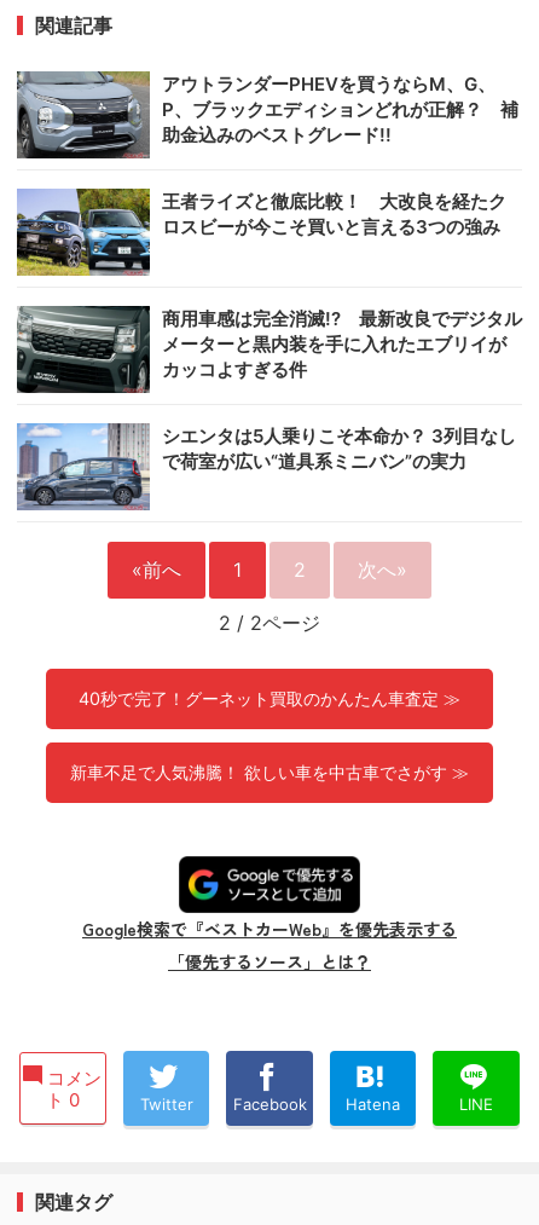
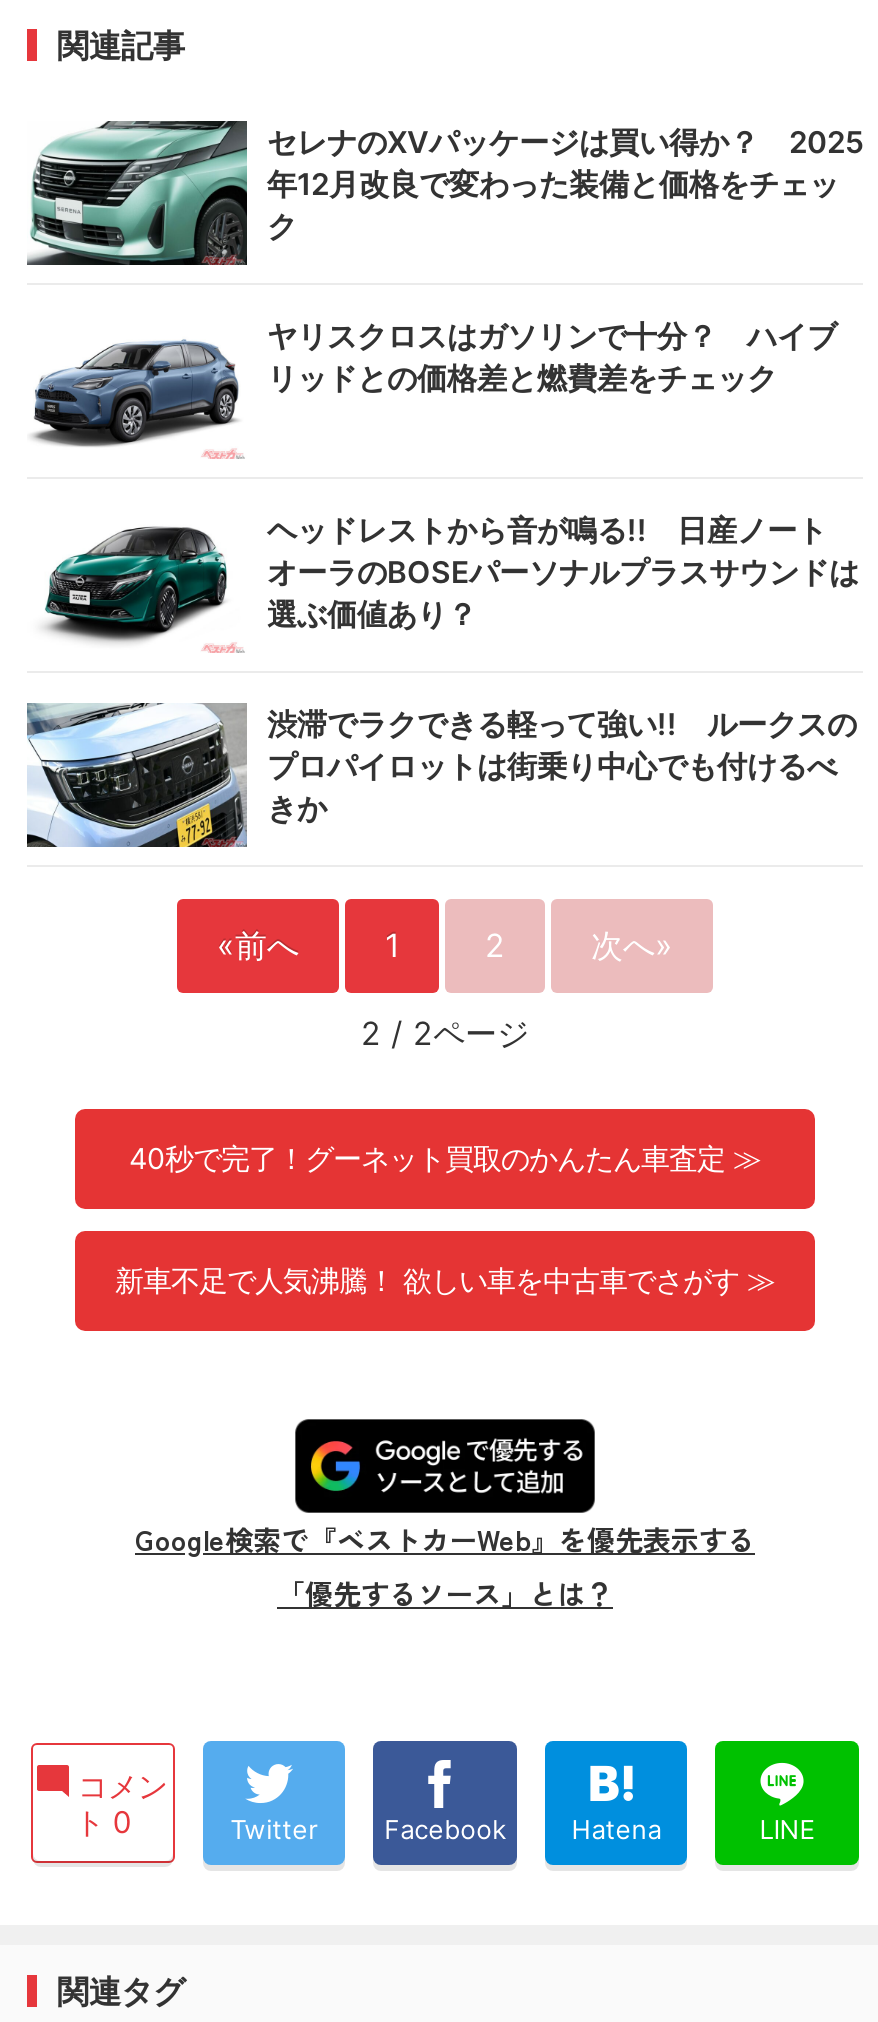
- [image]
- アウトランダーPHEVを買うならM、G、
- P、ブラックエディションどれが正解？ 補
- 助金込みのベストグレード!!
+ [image]
+ セレナのXVパッケージは買い得か？ 2025
+ 年12月改良で変わった装備と価格をチェッ
+ ク

- [image]
- 王者ライズと徹底比較！ 大改良を経たク
- ロスビーが今こそ買いと言える3つの強み
+ [image]
+ ヤリスクロスはガソリンで十分？ ハイブ
+ リッドとの価格差と燃費差をチェック

- [image]
- 商用車感は完全消滅!? 最新改良でデジタル
- メーターと黒内装を手に入れたエブリイが
- カッコよすぎる件
+ [image]
+ ヘッドレストから音が鳴る!! 日産ノート
+ オーラのBOSEパーソナルプラスサウンドは
+ 選ぶ価値あり？

- [image]
- シエンタは5人乗りこそ本命か？ 3列目なし
- で荷室が広い“道具系ミニバン”の実力
+ [image]
+ 渋滞でラクできる軽って強い!! ルークスの
+ プロパイロットは街乗り中心でも付けるべ
+ きか
